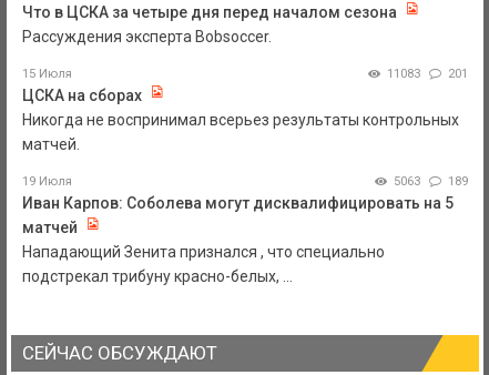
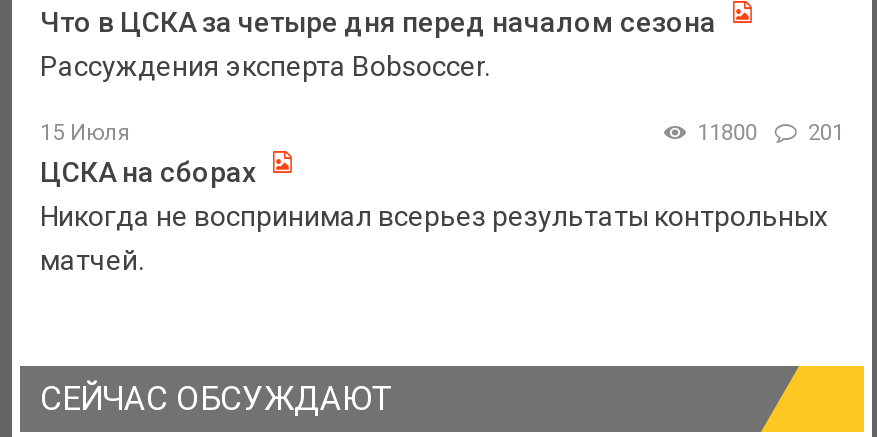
- 11083 201
+ 11800 201

- 19 Июля
- 5063
- 189
- Иван Карпов: Соболева могут дисквалифицировать на 5
- матчей
- Нападающий Зенита признался , что специально
- подстрекал трибуну красно-белых, ...
